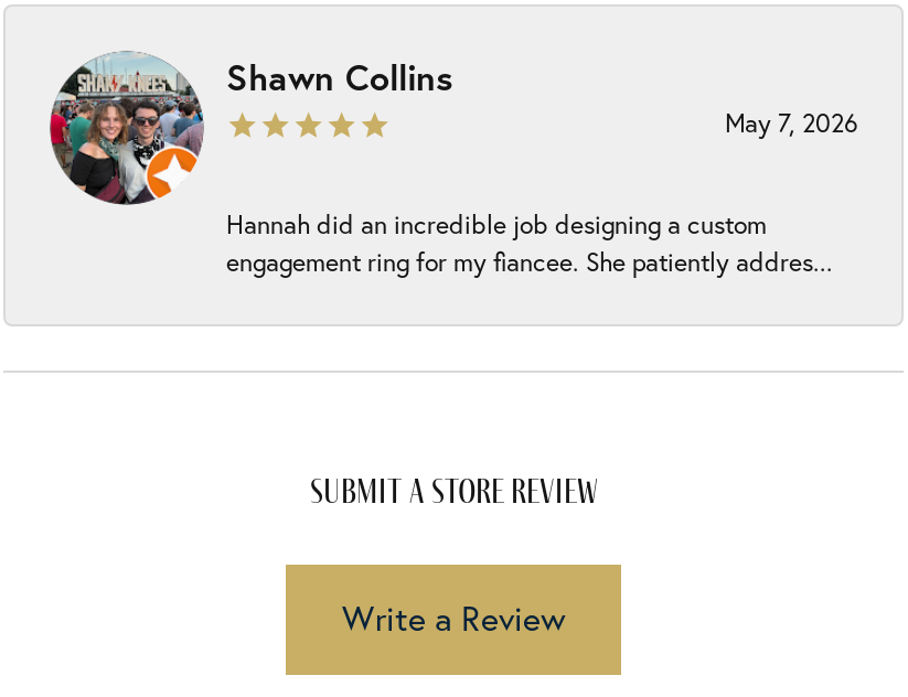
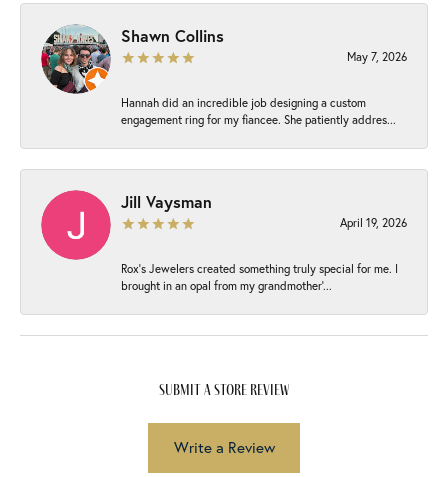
+ [image]
+ Jill Vaysman
+ April 19, 2026
+ Rox’s Jewelers created something truly special for me. I
+ brought in an opal from my grandmother’...
